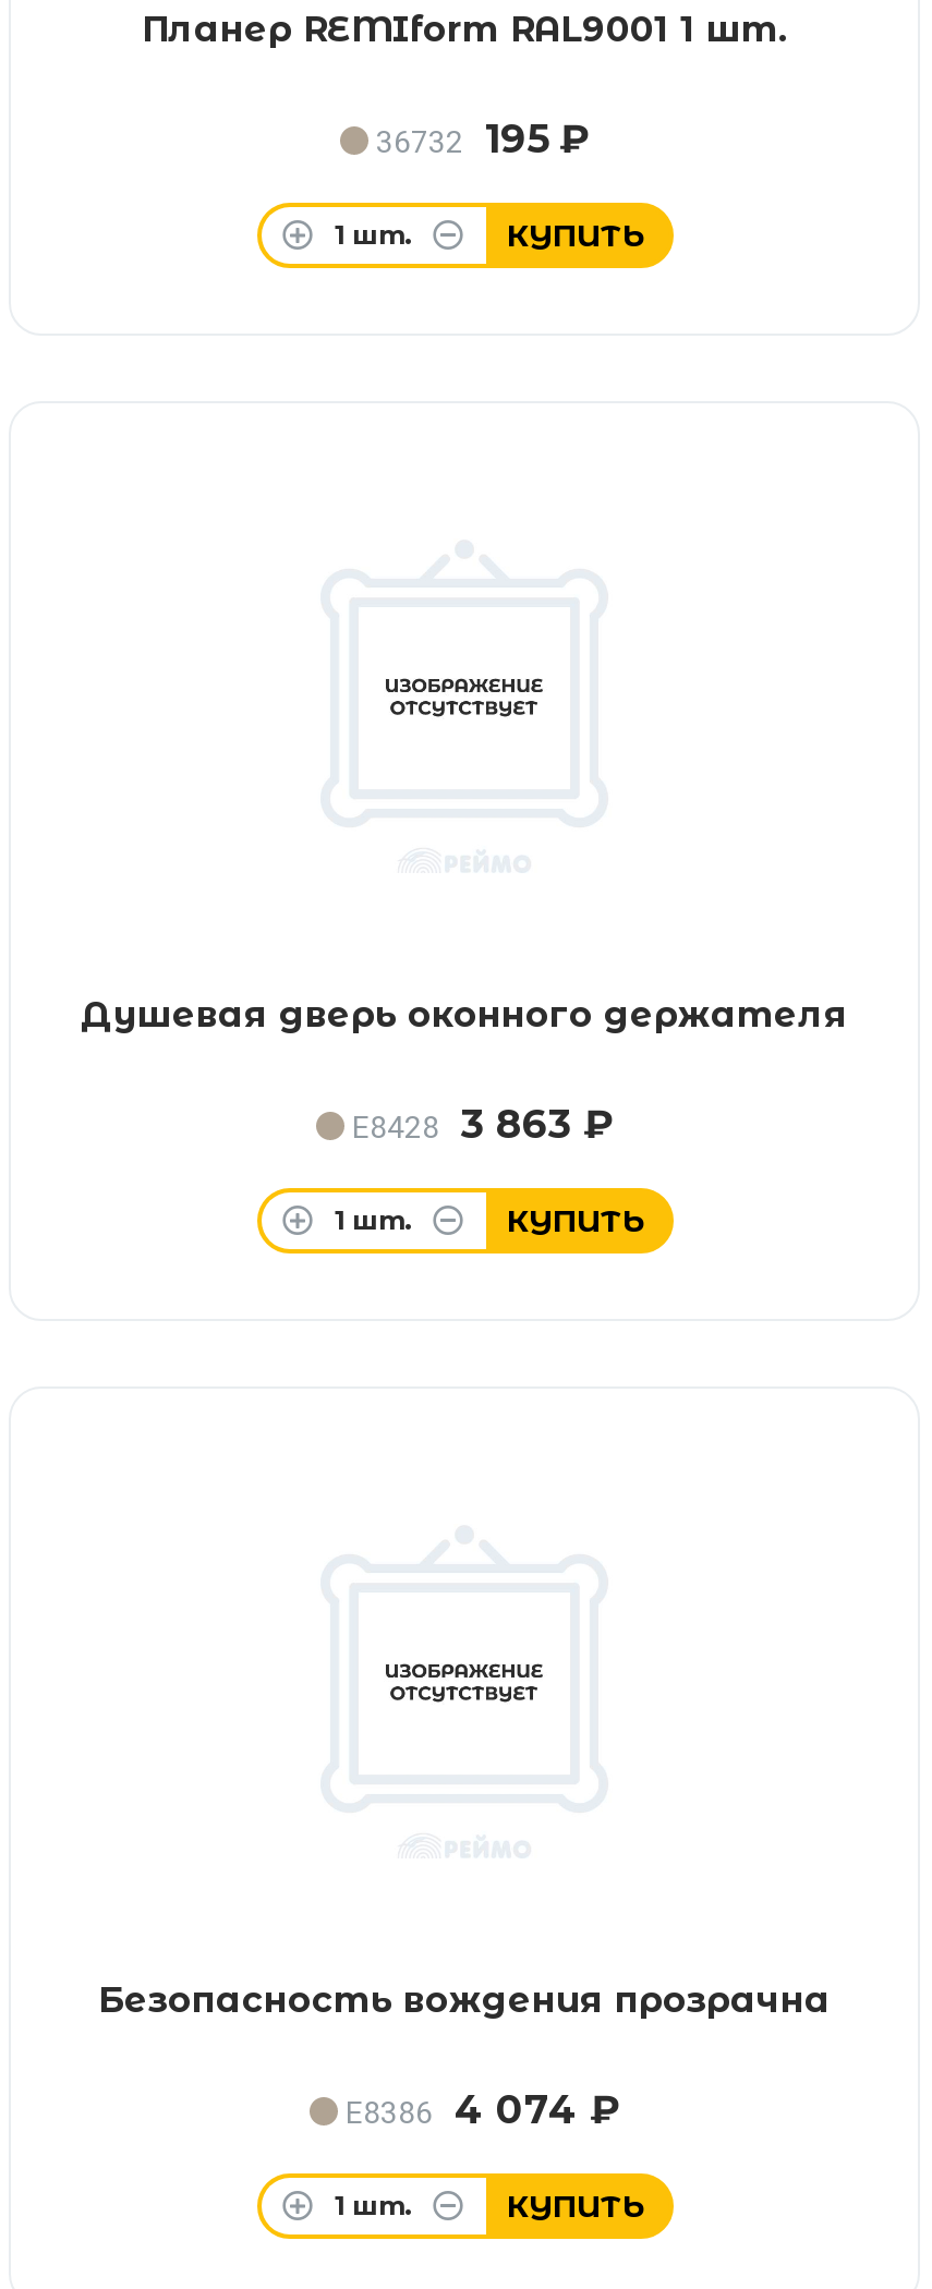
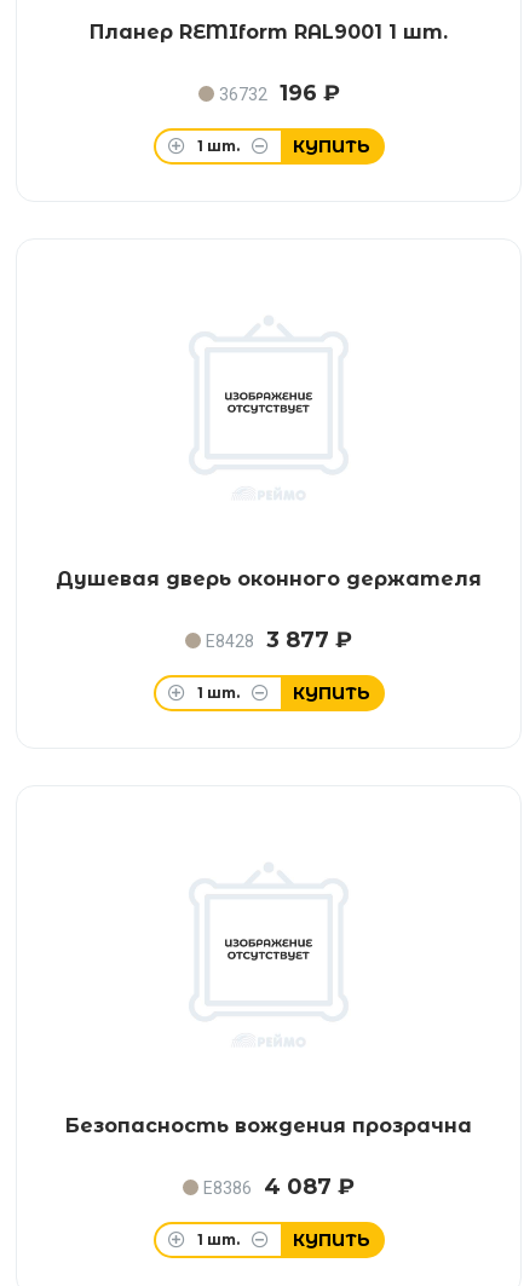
- 36732 195 ₽
+ 36732 196 ₽

- E8428 3 863 ₽
+ E8428 3 877 ₽

- E8386 4 074 ₽
+ E8386 4 087 ₽
